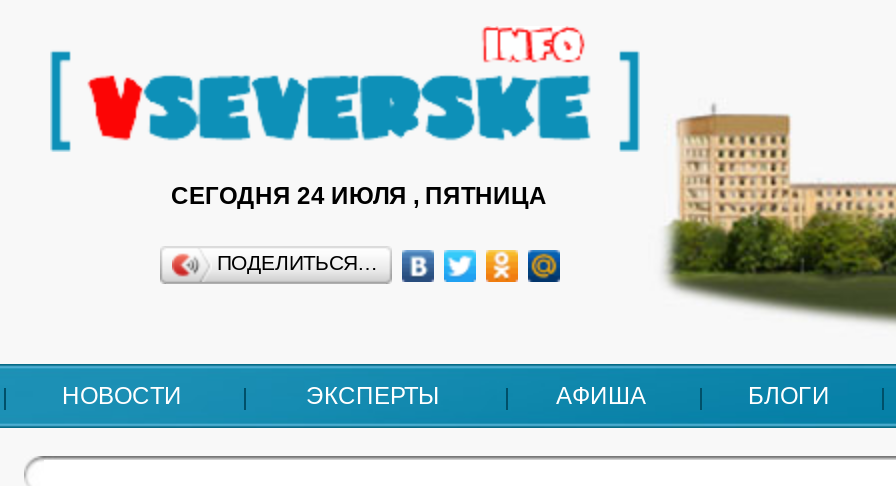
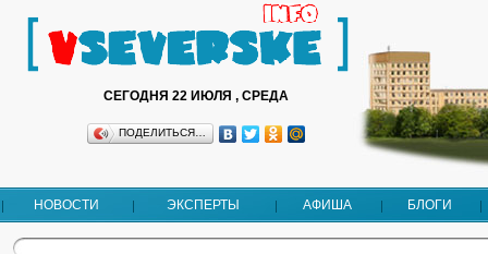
- СЕГОДНЯ 24 ИЮЛЯ , ПЯТНИЦА
+ СЕГОДНЯ 22 ИЮЛЯ , СРЕДА
